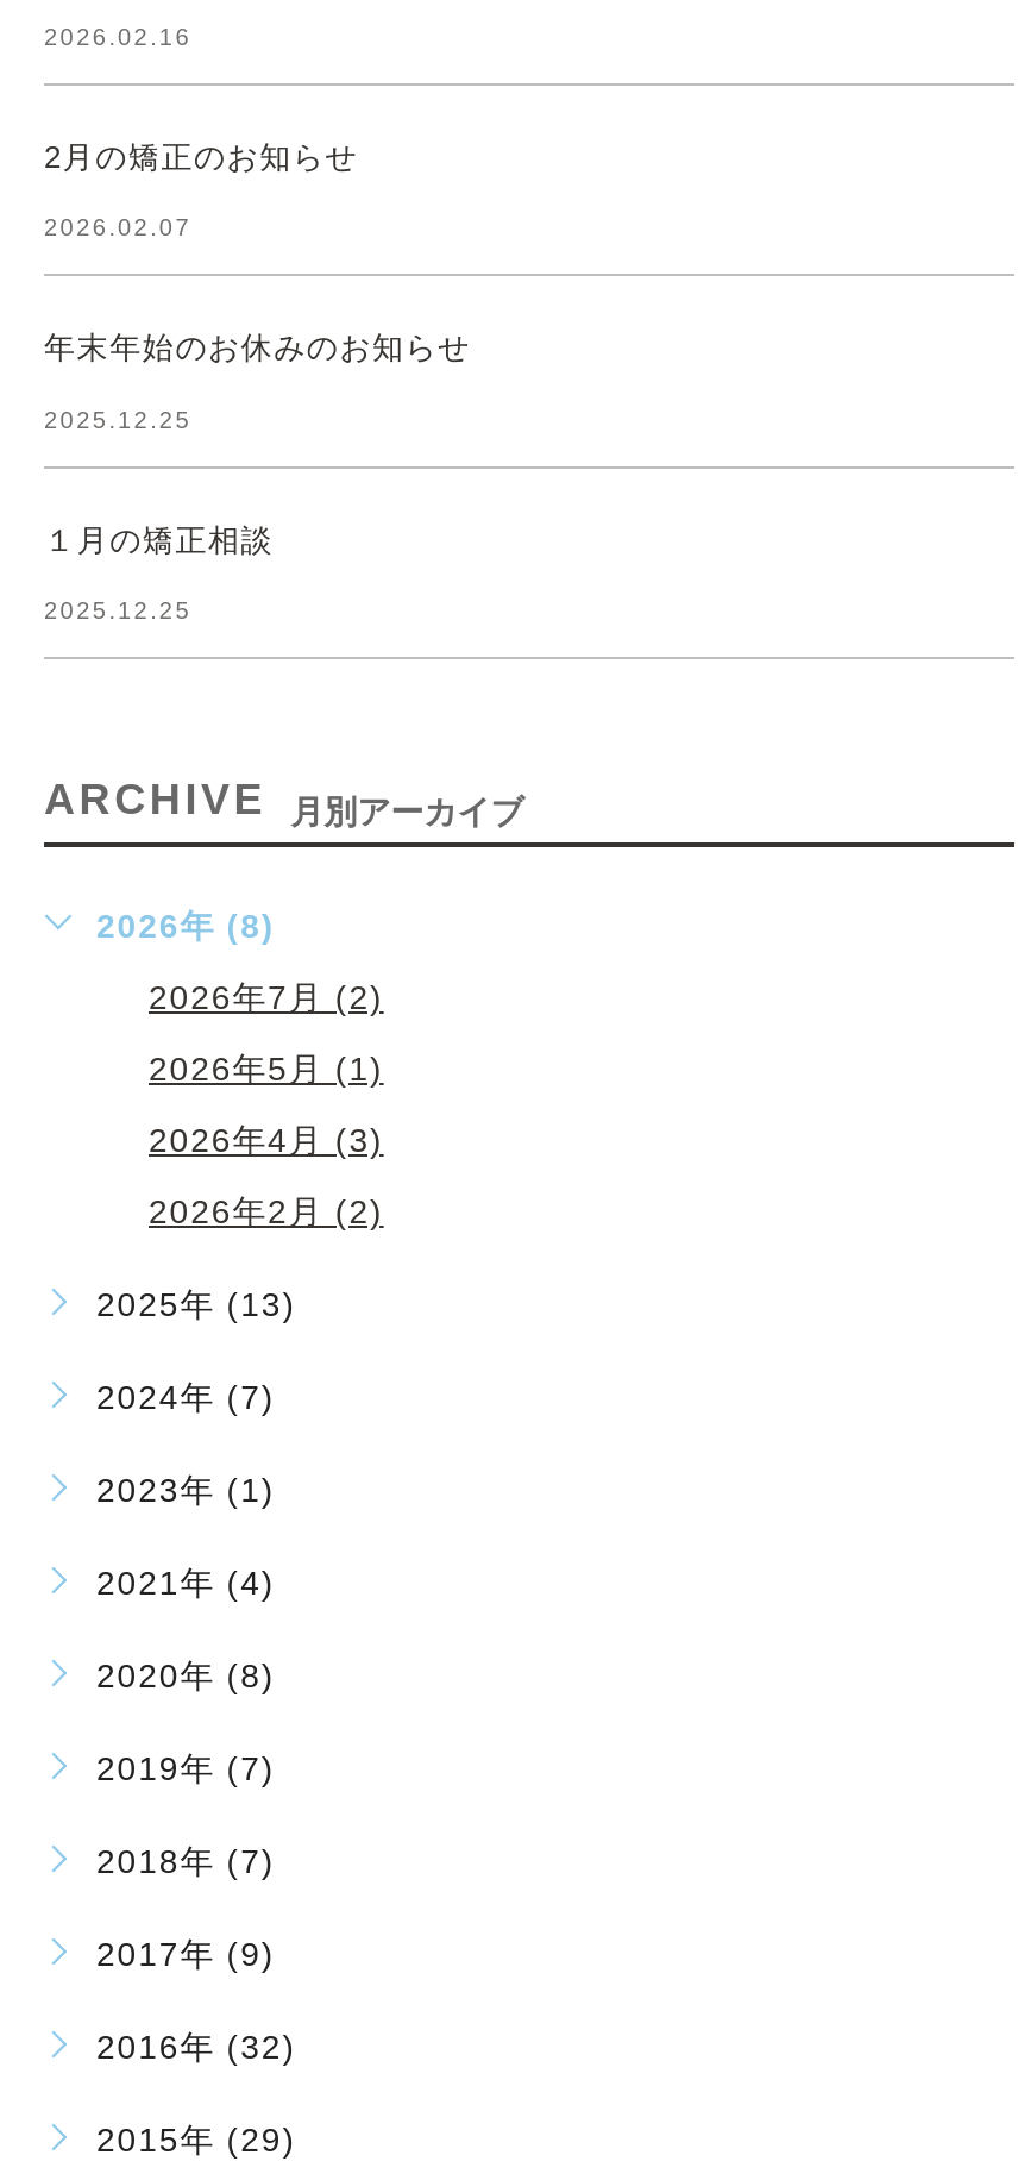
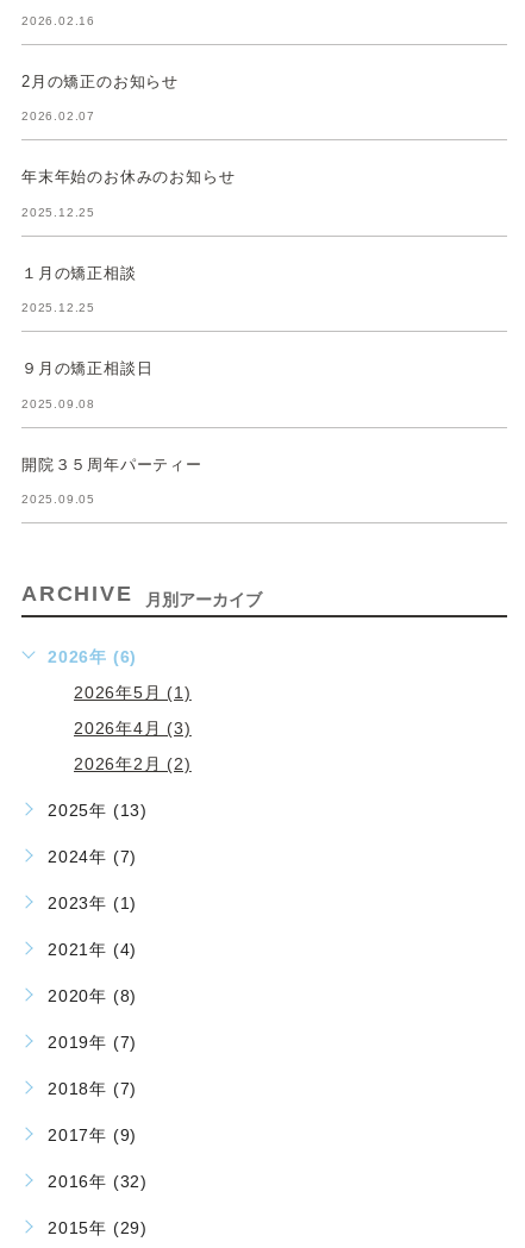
+ ９月の矯正相談日
+ 2025.09.08

+ 開院３５周年パーティー
+ 2025.09.05

moved down: ARCHIVE | 月別アーカイブ

- 2026年 (8)
- 2026年7月 (2)
+ 2026年 (6)
